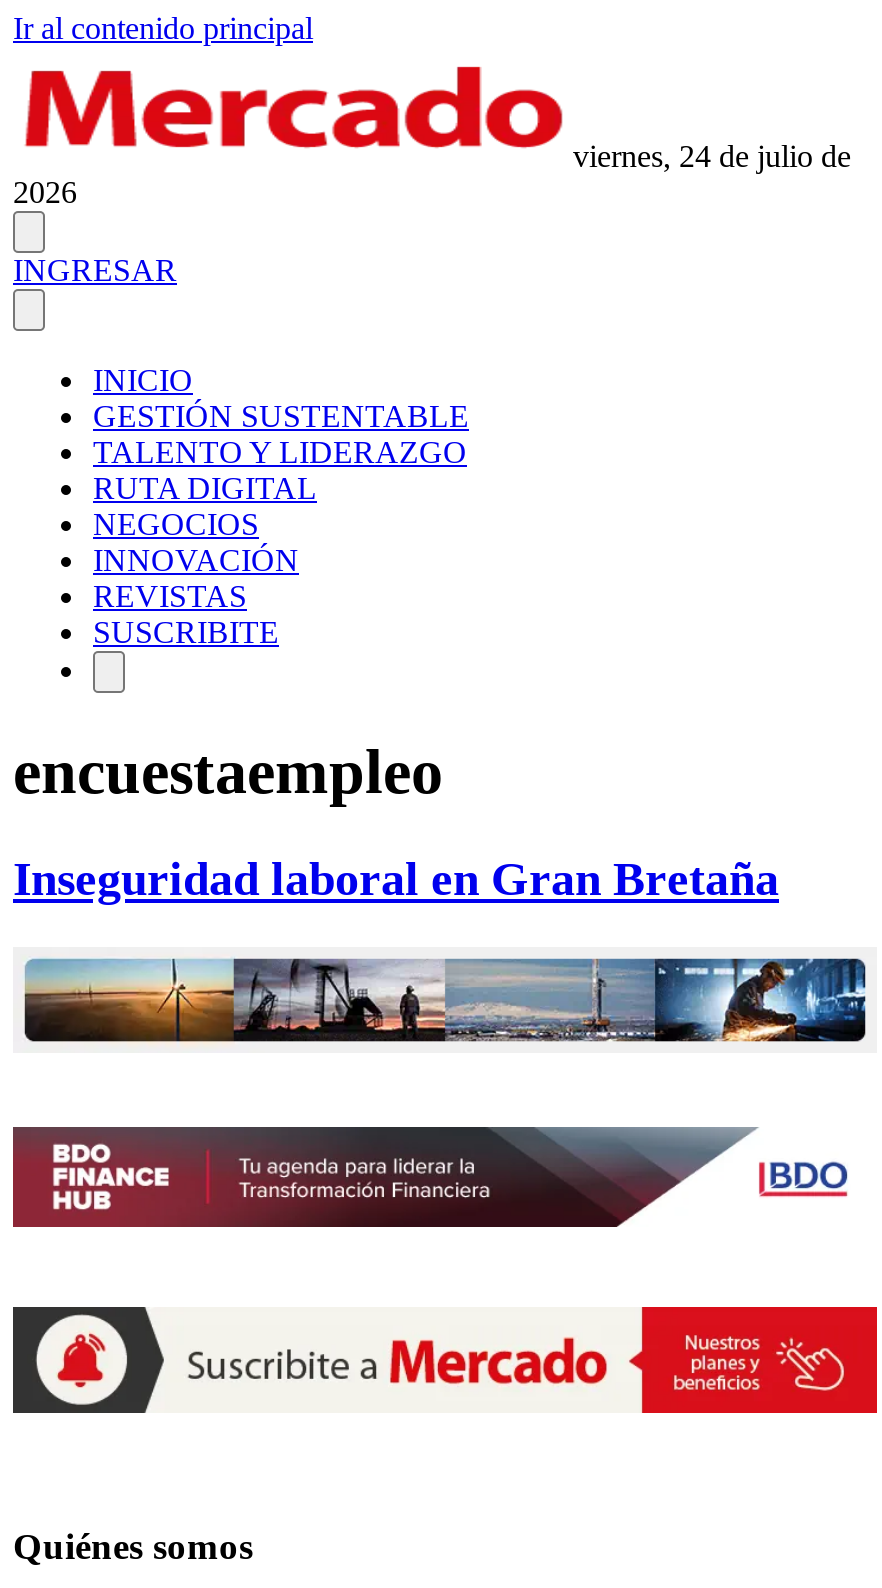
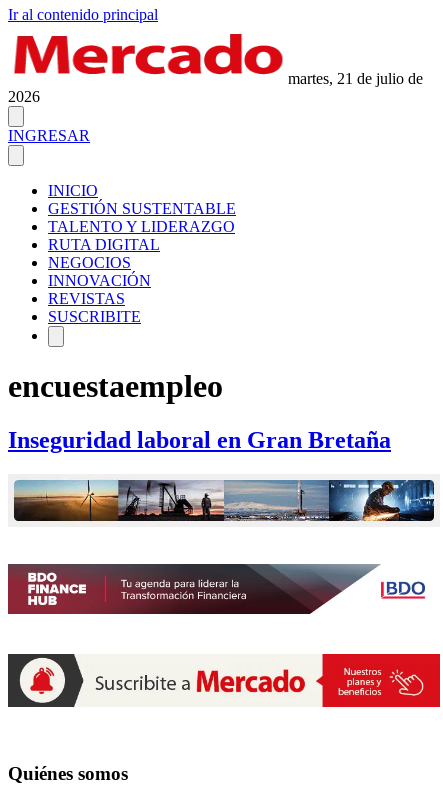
- viernes, 24 de julio de
+ martes, 21 de julio de
